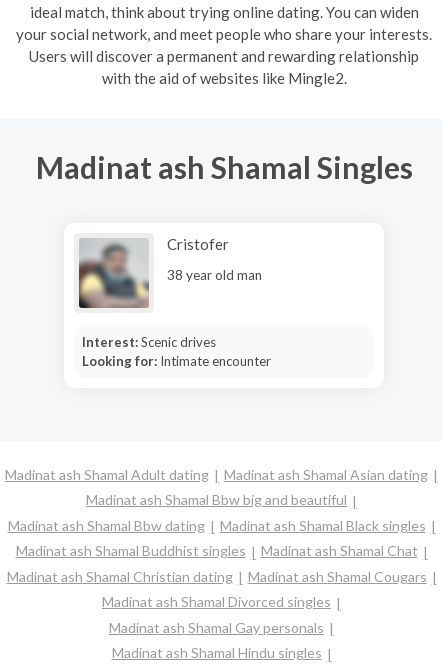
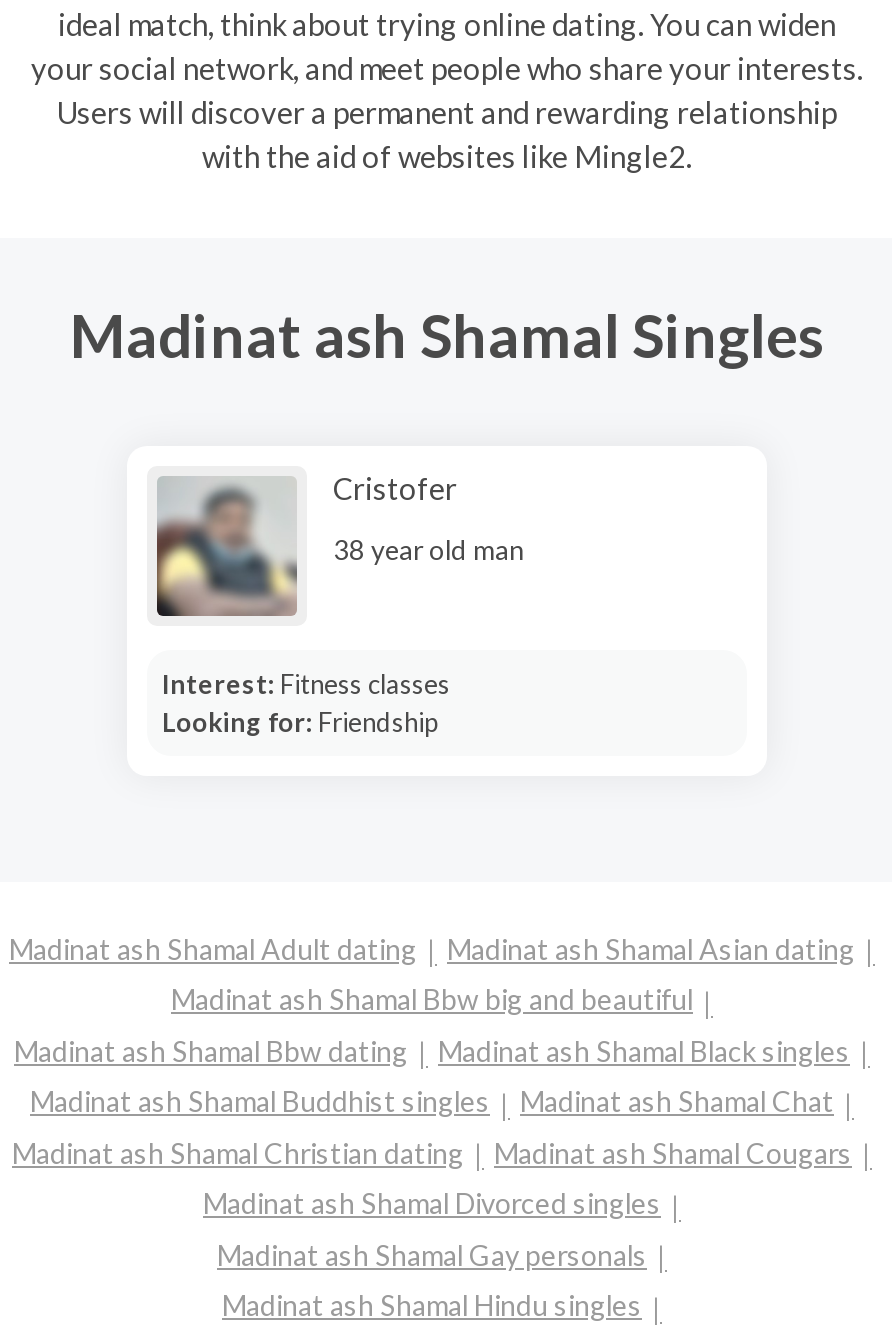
- Interest: Scenic drives
- Looking for: Intimate encounter
+ Interest: Fitness classes
+ Looking for: Friendship
